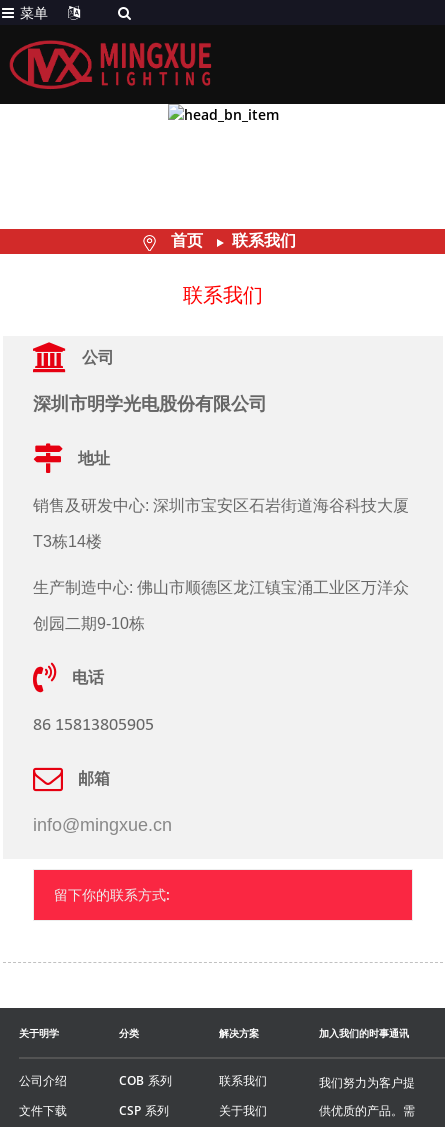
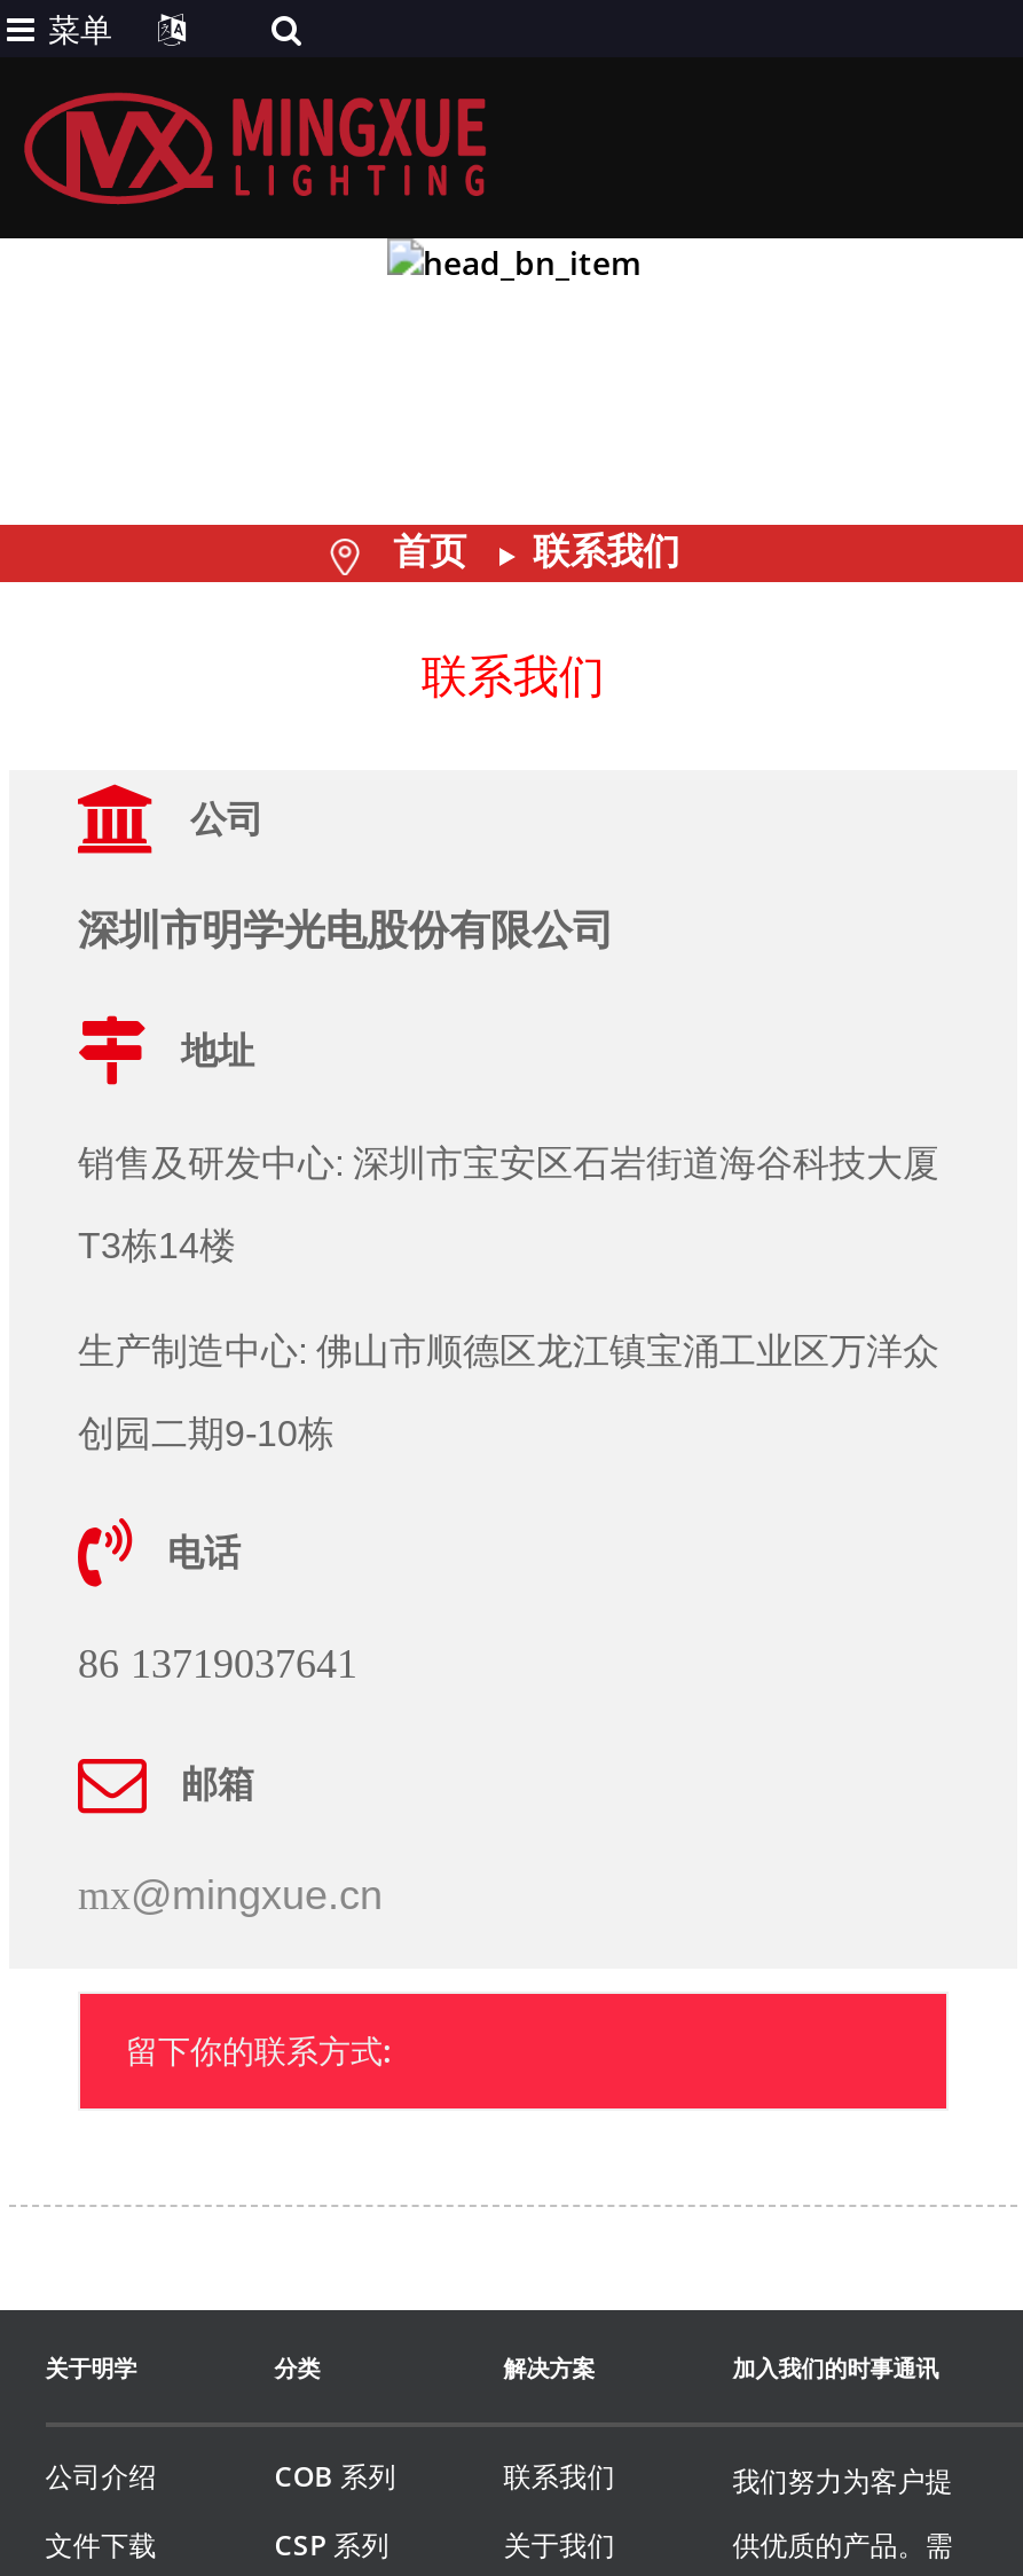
- 86 15813805905
+ 86 13719037641

- info@mingxue.cn
+ mx@mingxue.cn
